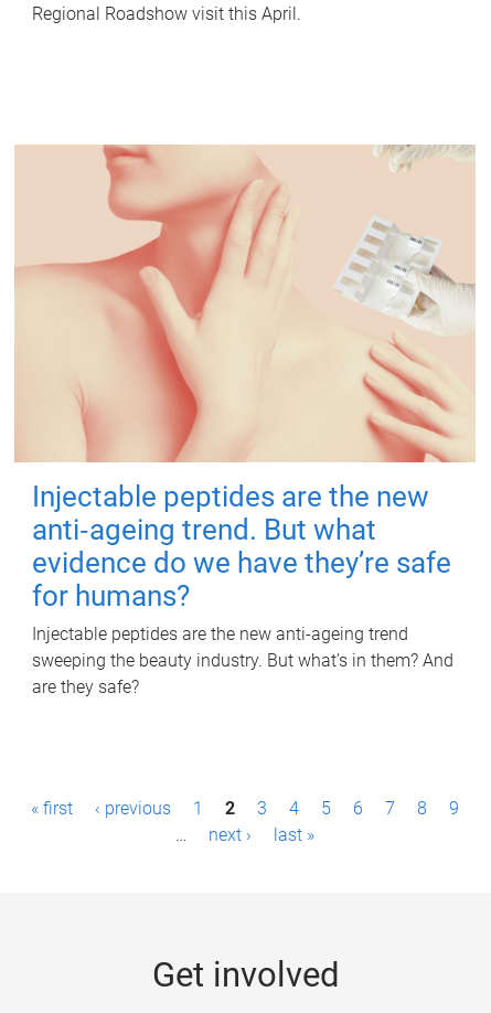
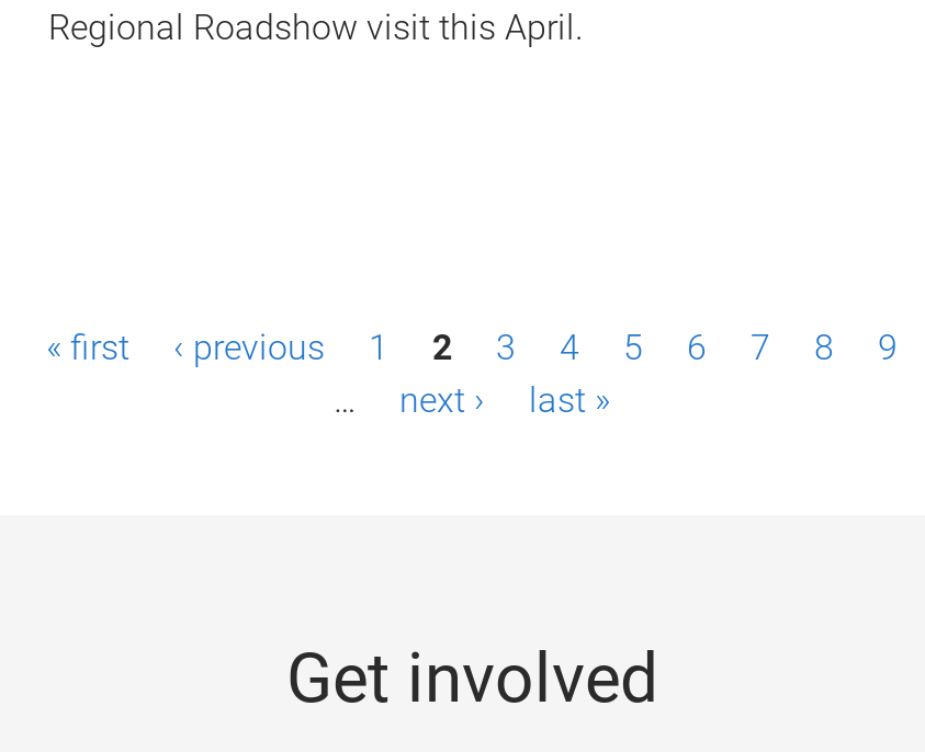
- [image]
- Injectable peptides are the new
- anti‑ageing trend. But what
- evidence do we have they’re safe
- for humans?
- Injectable peptides are the new anti-ageing trend
- sweeping the beauty industry. But what’s in them? And
- are they safe?
